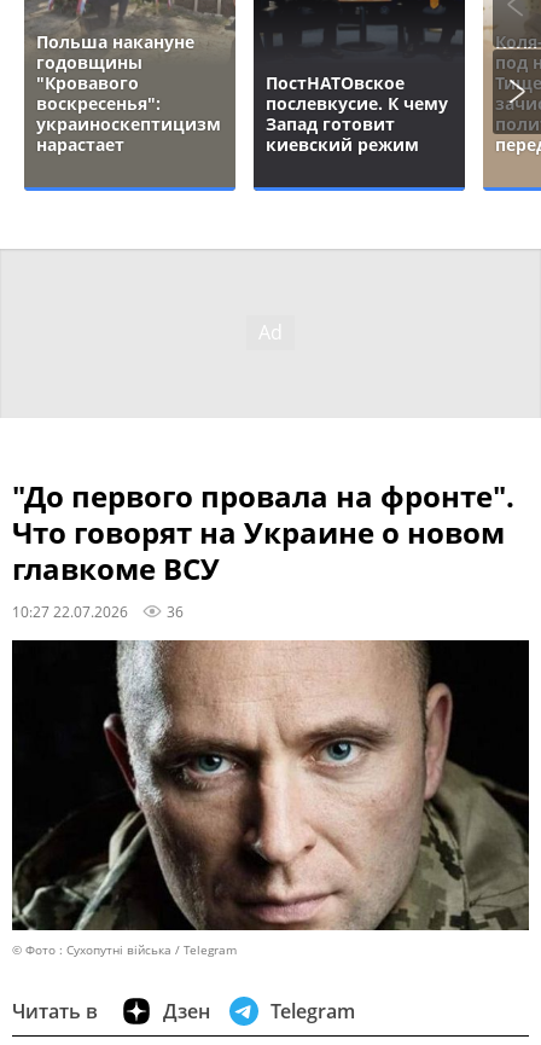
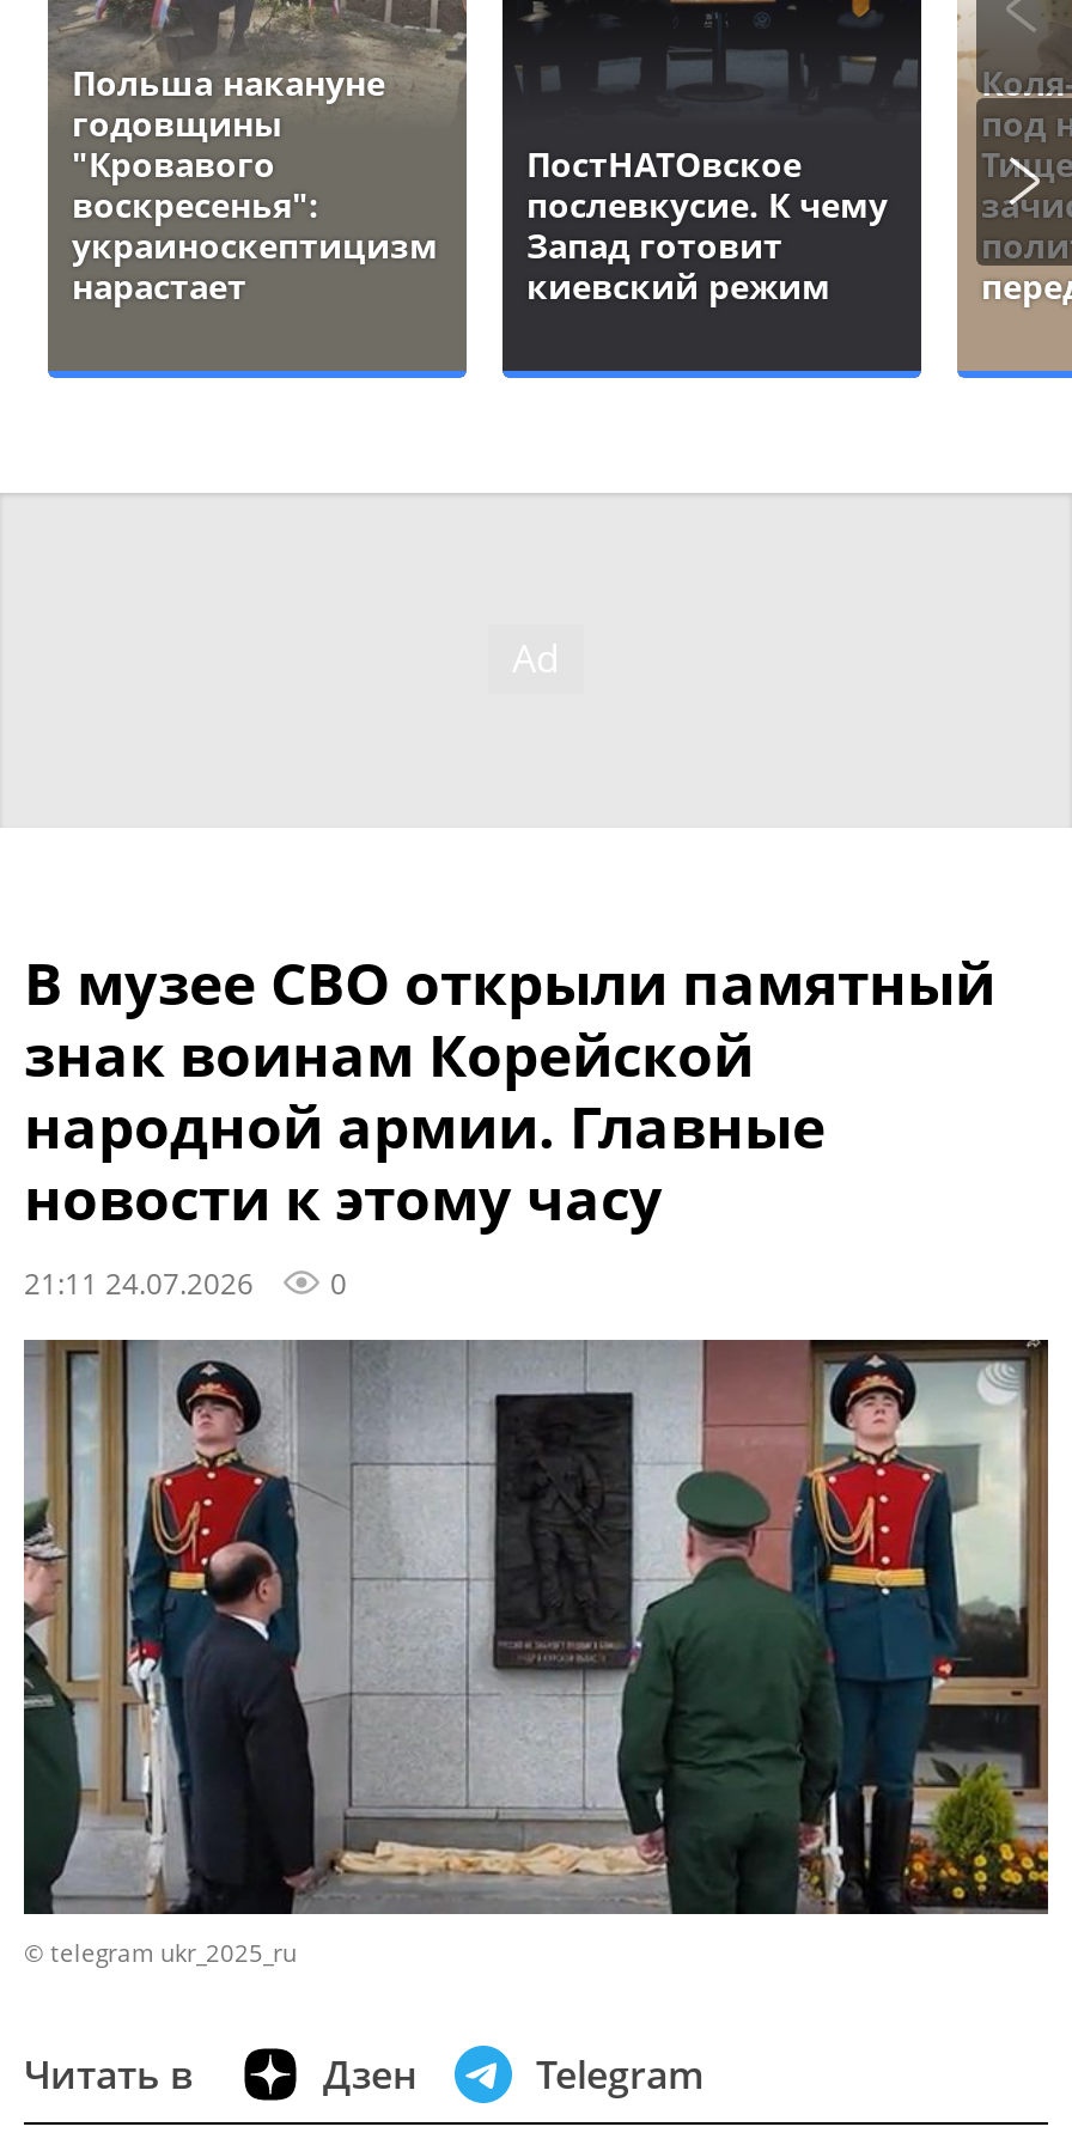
- "До первого провала на фронте".
- Что говорят на Украине о новом
- главкоме ВСУ
- 10:27 22.07.2026
- 36
+ В музее СВО открыли памятный
+ знак воинам Корейской
+ народной армии. Главные
+ новости к этому часу
+ 21:11 24.07.2026
+ 0

- [image]
- © Фото : Сухопутні війська / Telegram
+ [image]
+ © telegram ukr_2025_ru
